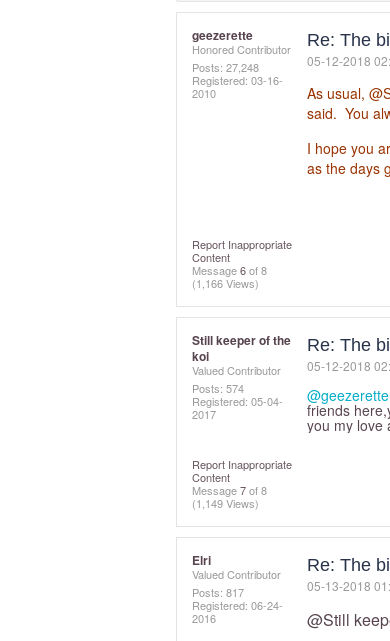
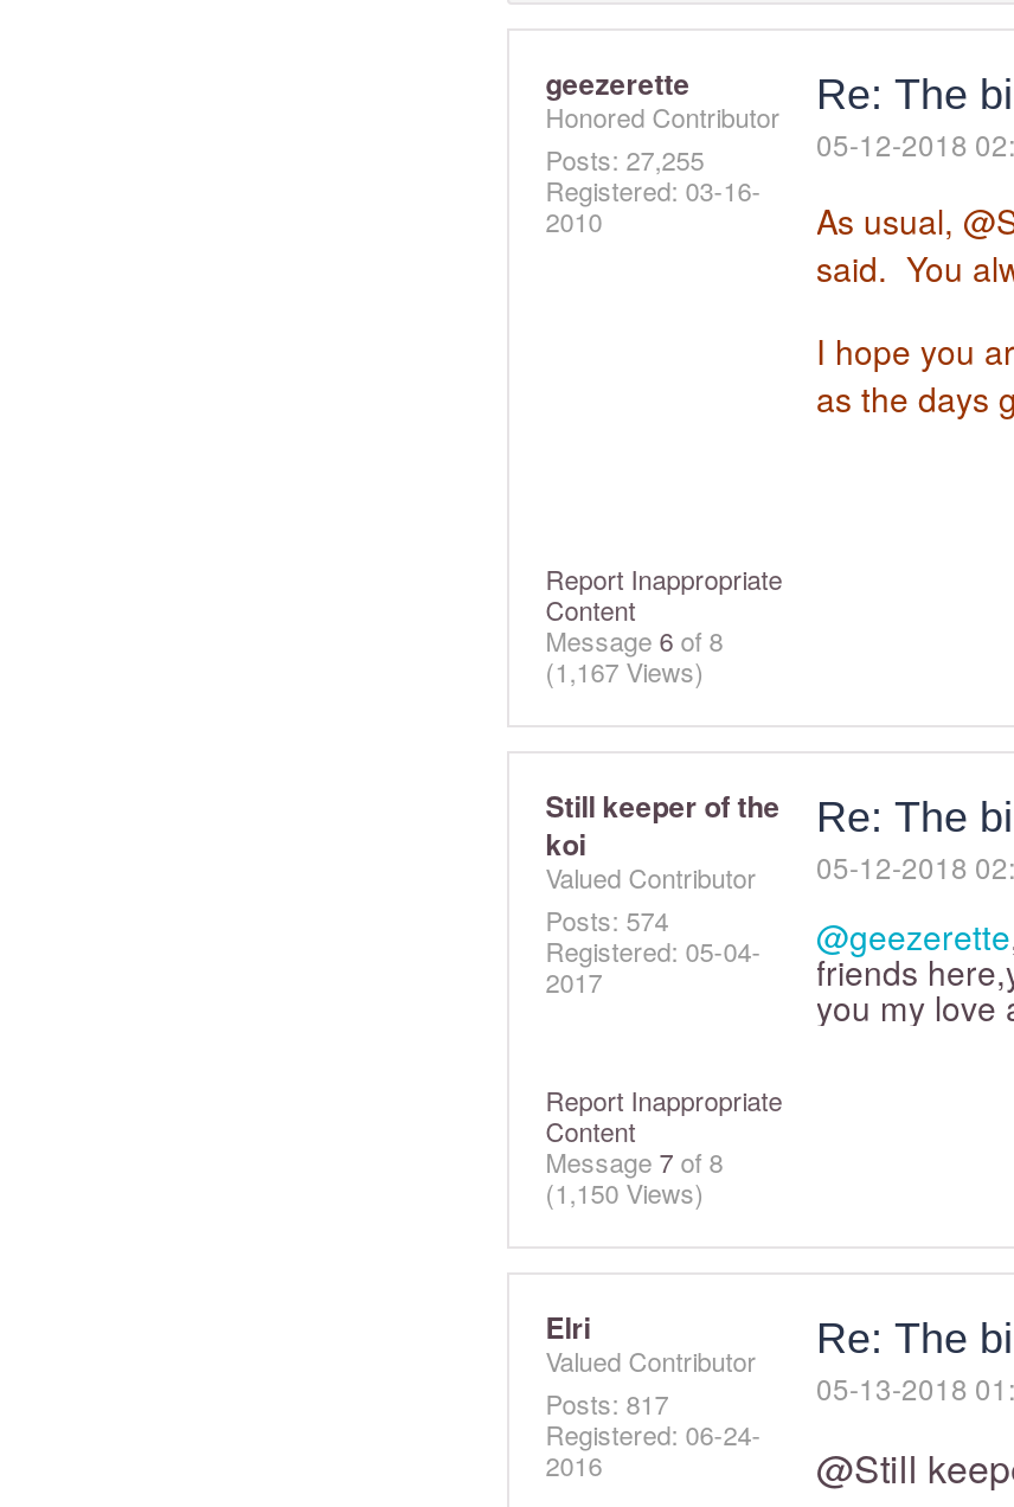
- Posts: 27,248
+ Posts: 27,255

- (1,166 Views)
+ (1,167 Views)

- (1,149 Views)
+ (1,150 Views)
